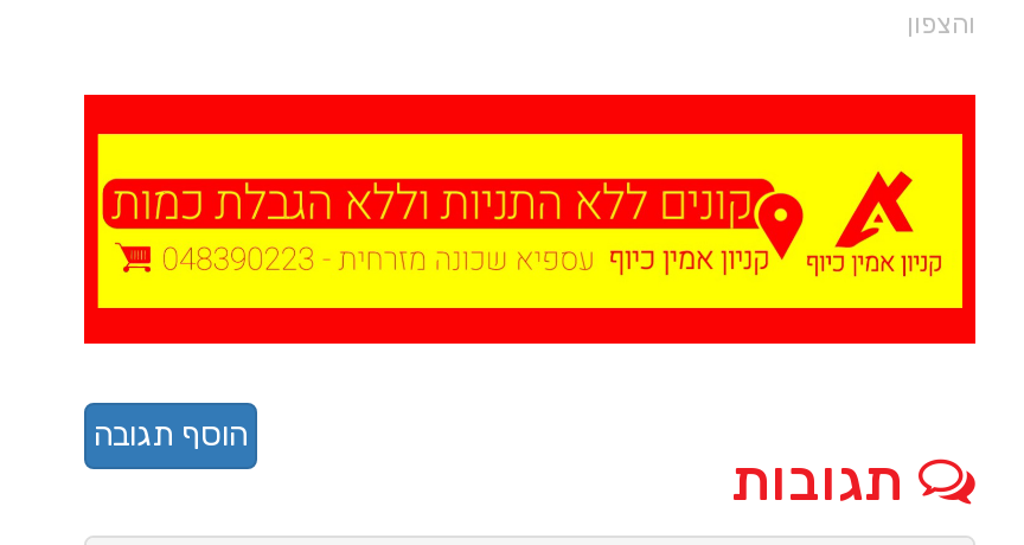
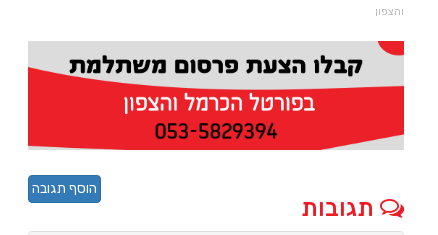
- [image]
+ [image]
